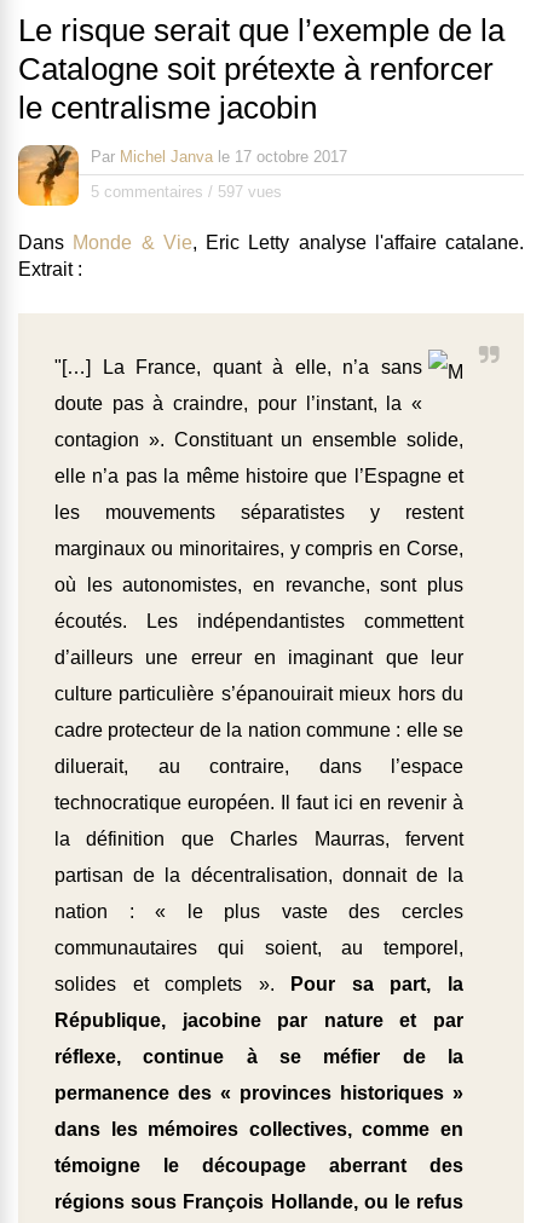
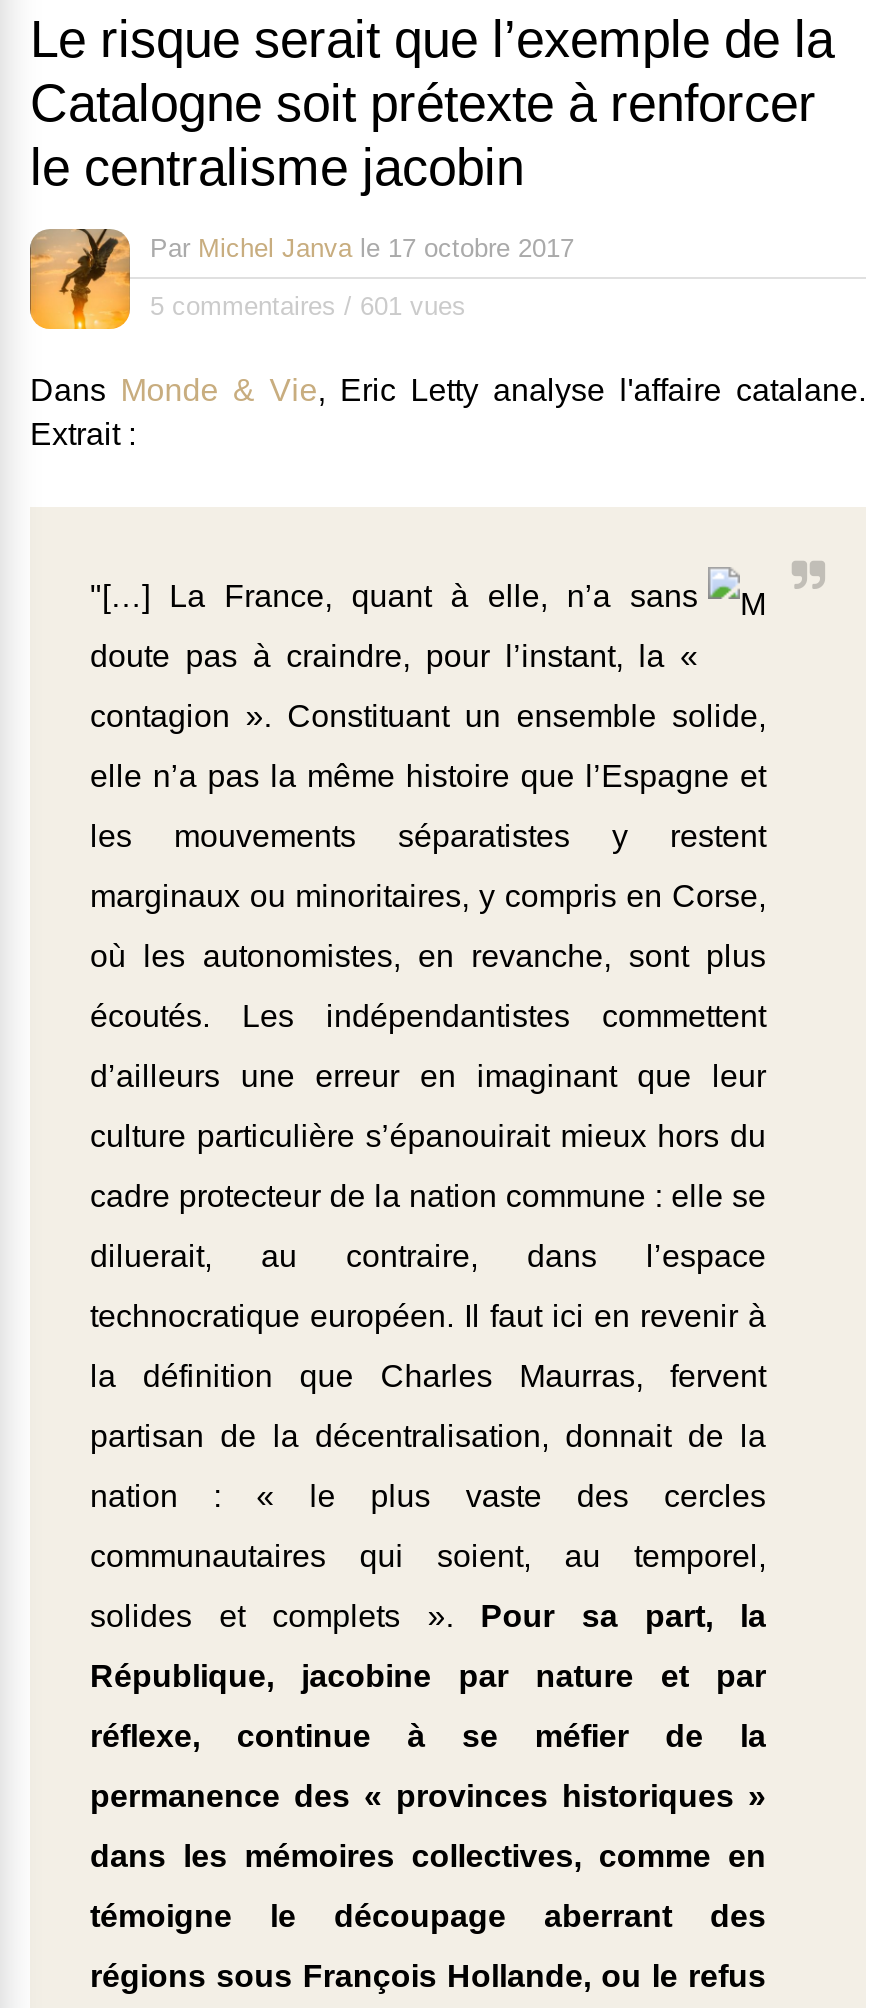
- 5 commentaires / 597 vues
+ 5 commentaires / 601 vues
